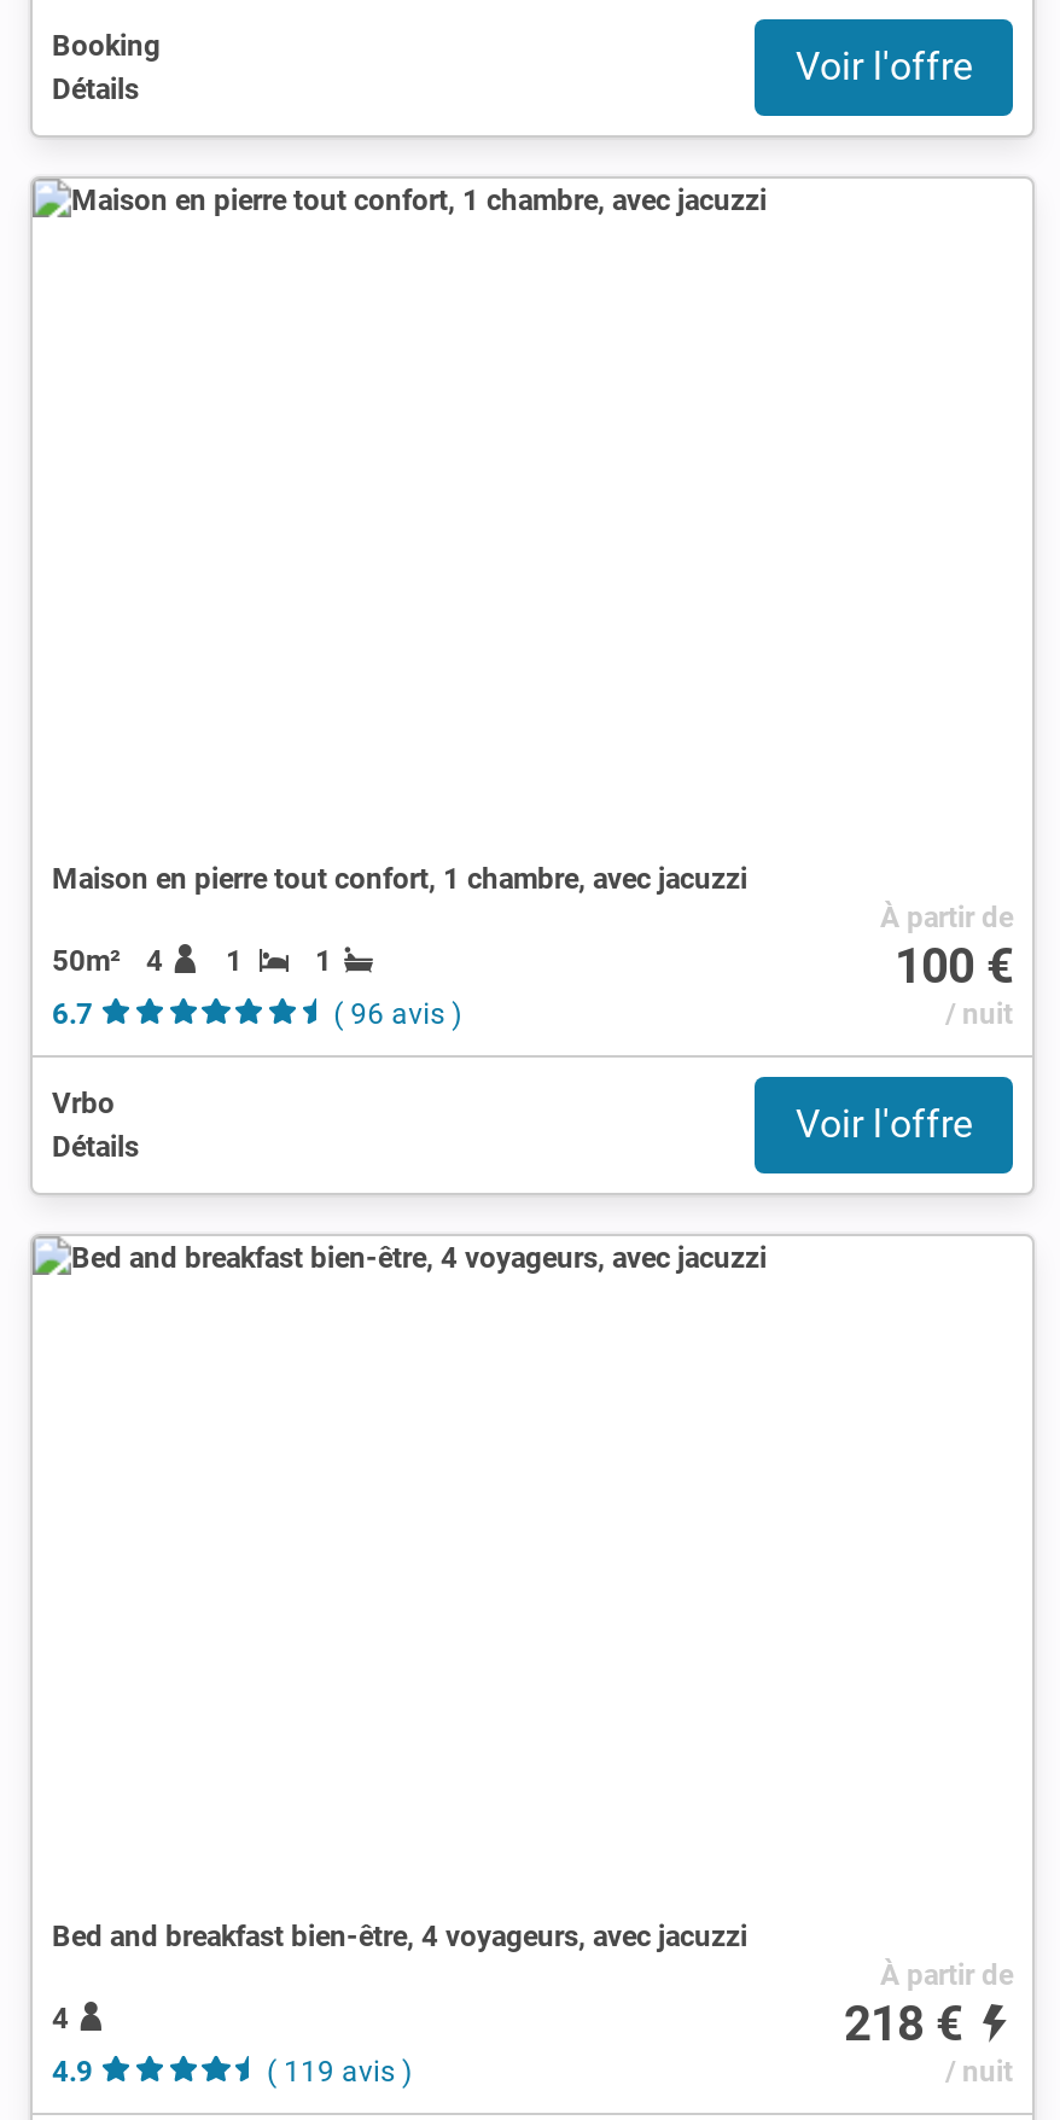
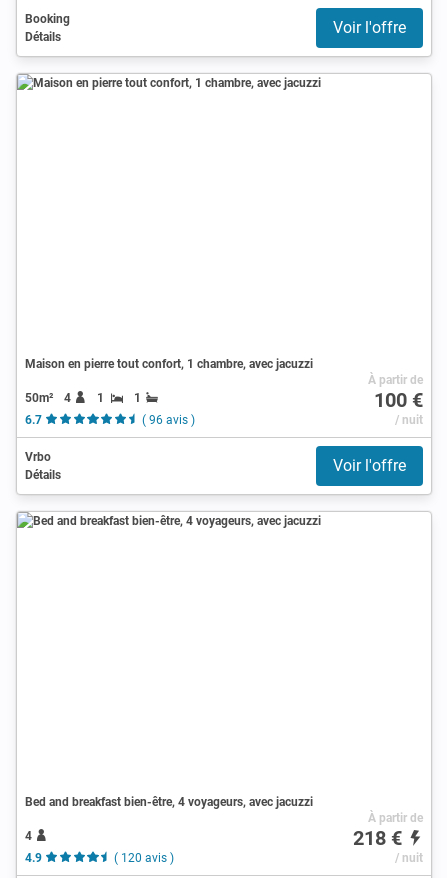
- ( 119 avis )
+ ( 120 avis )
